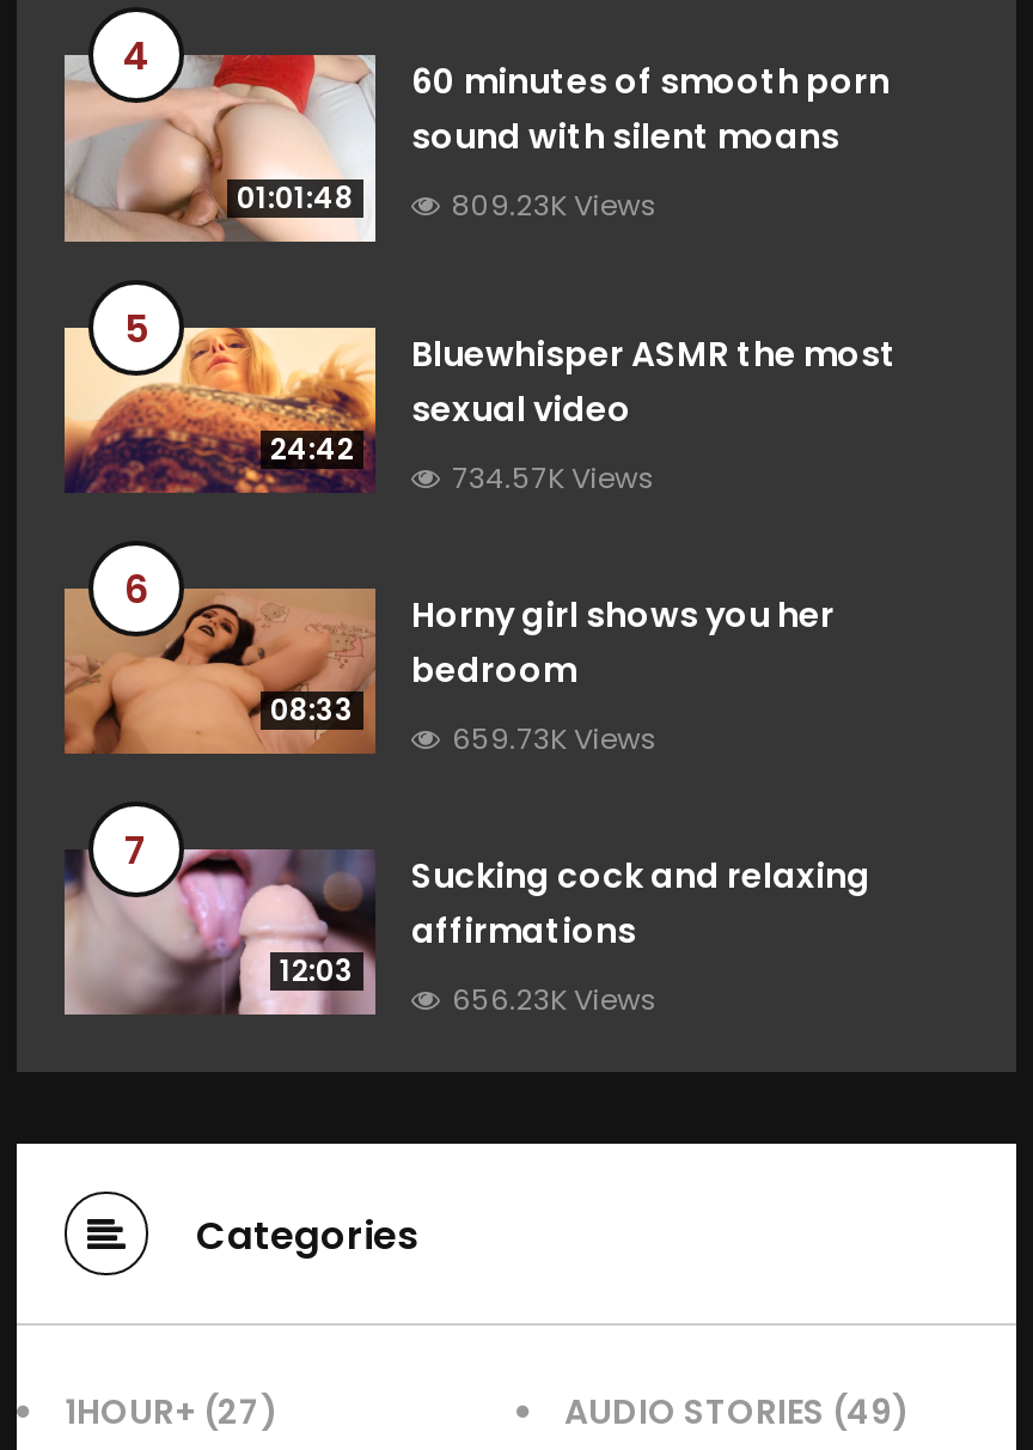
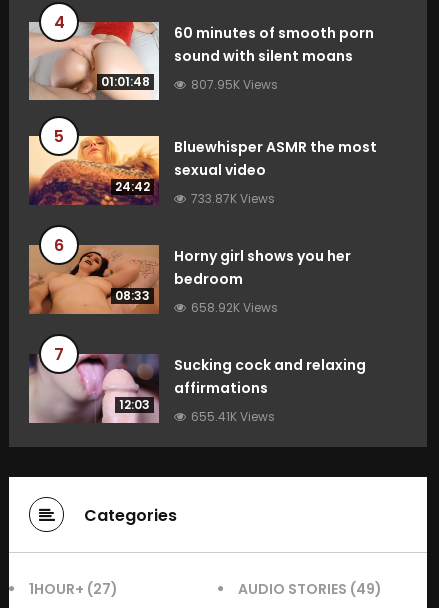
- 809.23K Views
+ 807.95K Views

- 734.57K Views
+ 733.87K Views

- 659.73K Views
+ 658.92K Views

- 656.23K Views
+ 655.41K Views
